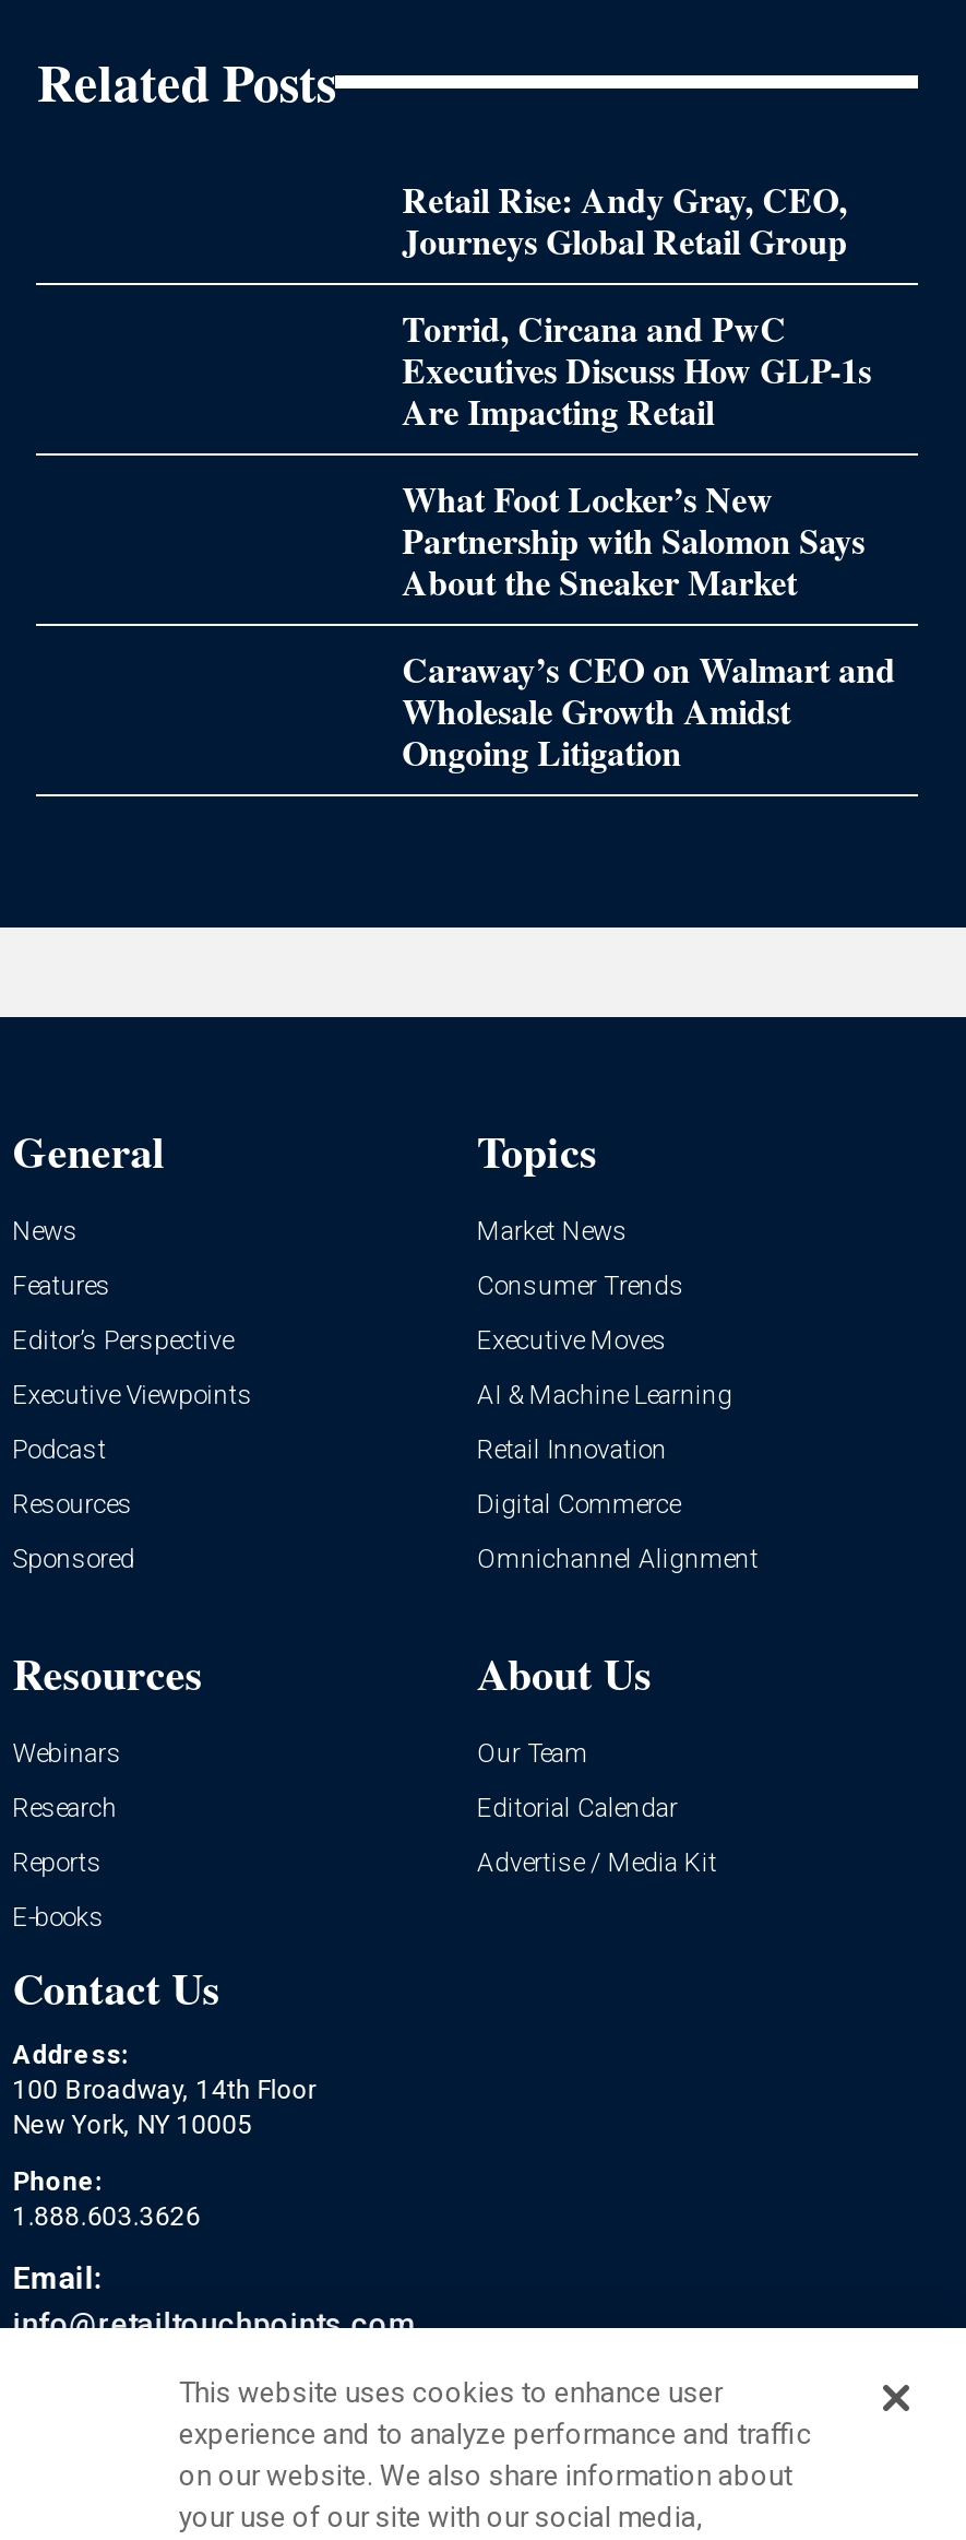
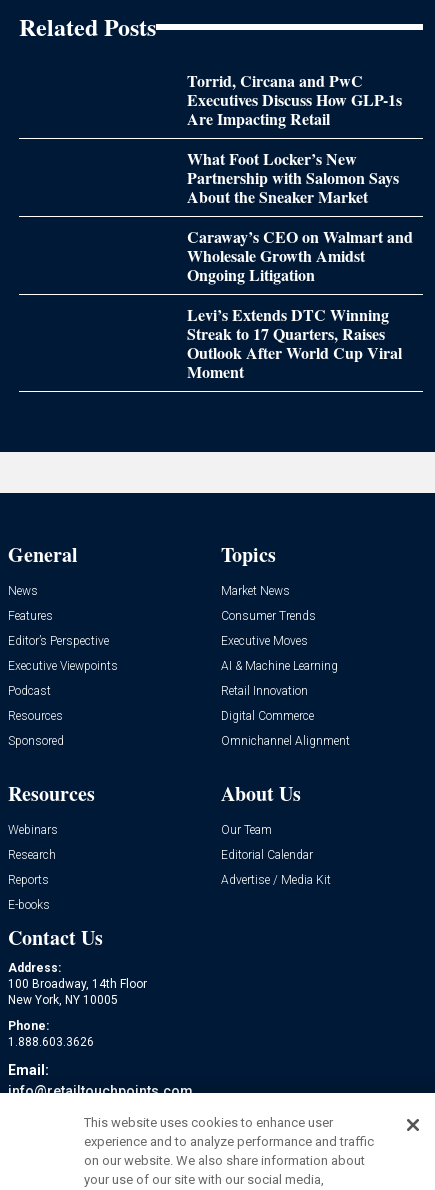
- Retail Rise: Andy Gray, CEO,
- Journeys Global Retail Group

moved up: Torrid, Circana and PwC | Executives Discuss How GLP-1s | Are Impacting Retail | ... | Wholesale Growth Amidst | Ongoing Litigation

+ Levi’s Extends DTC Winning
+ Streak to 17 Quarters, Raises
+ Outlook After World Cup Viral
+ Moment
